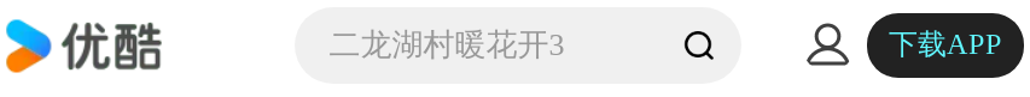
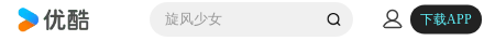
- 二龙湖村暖花开3
+ 旋风少女
